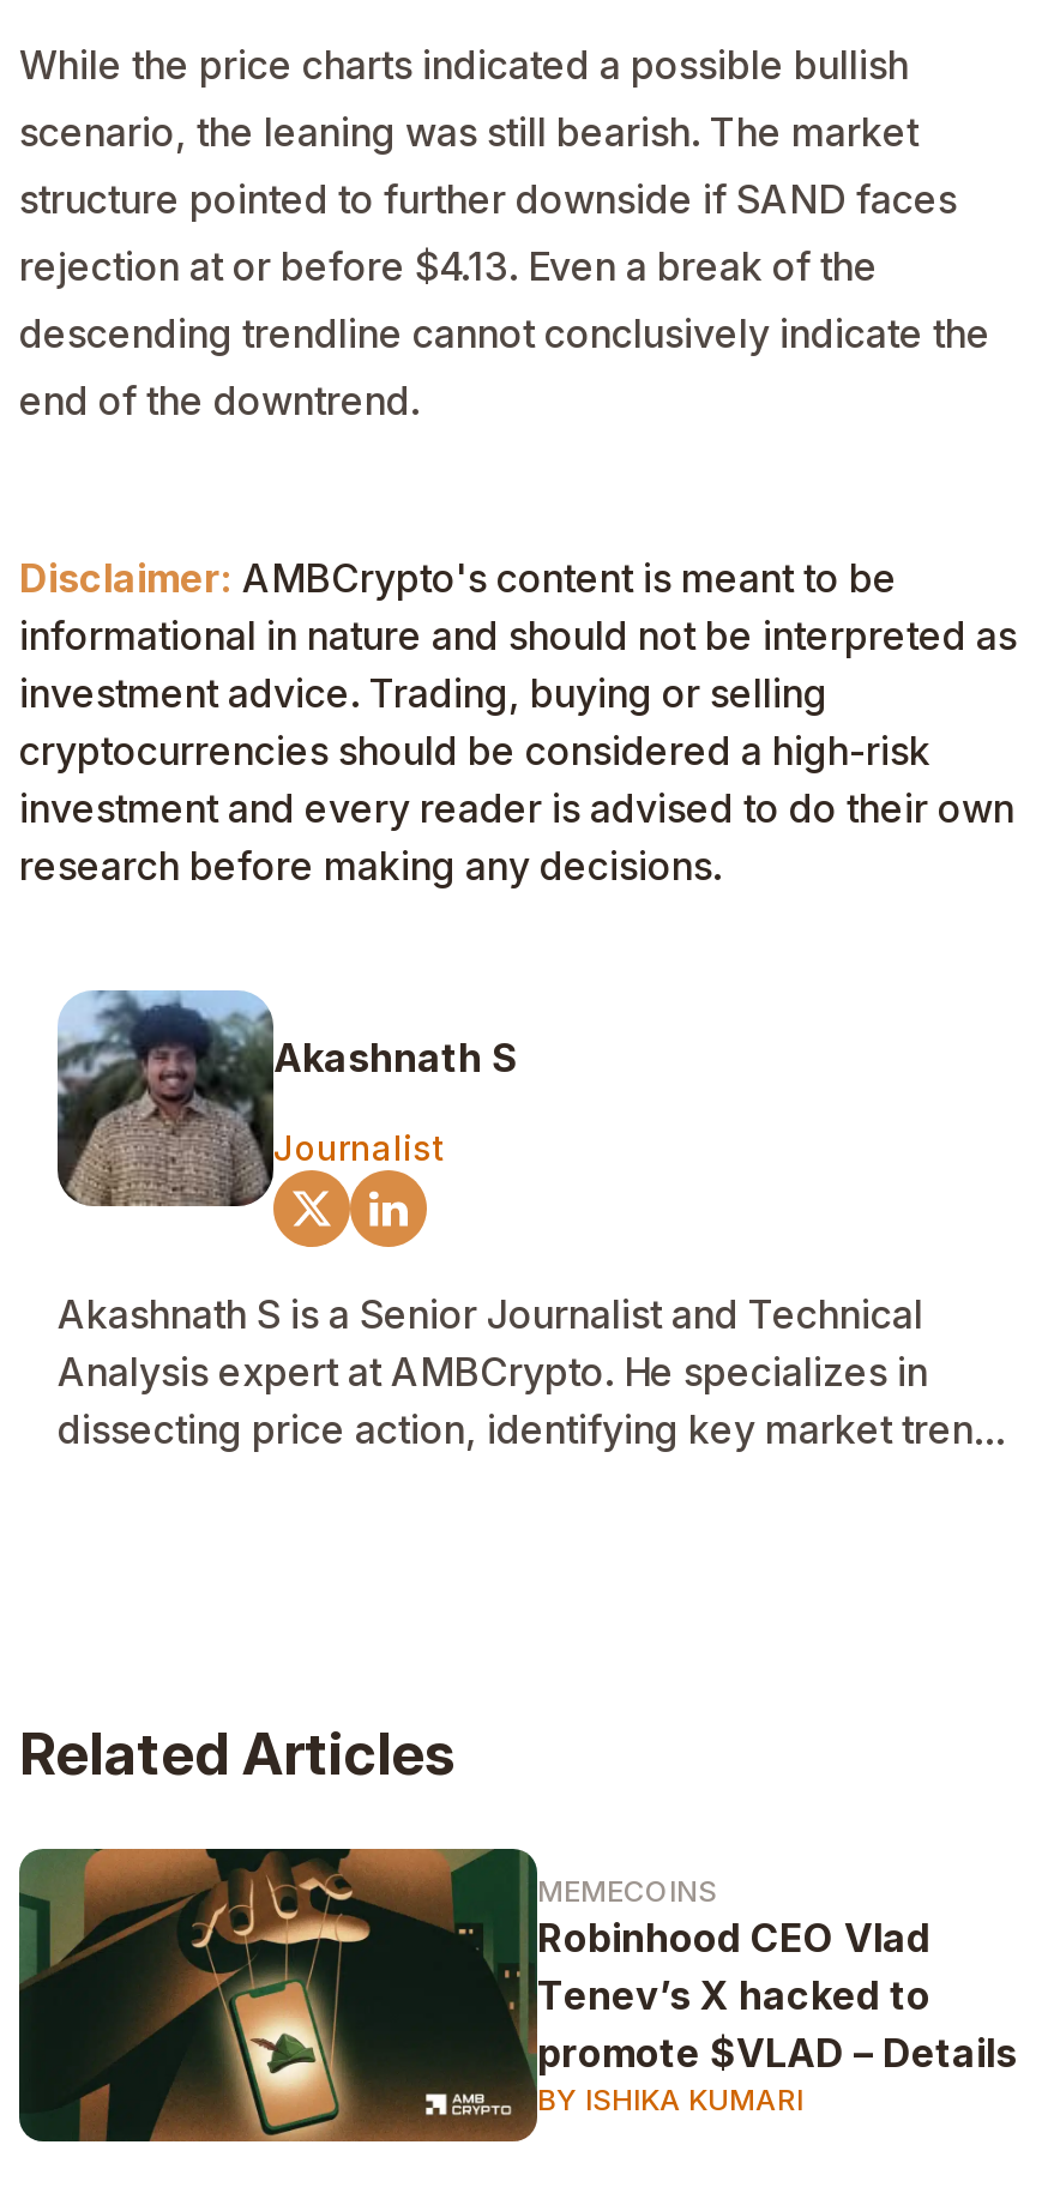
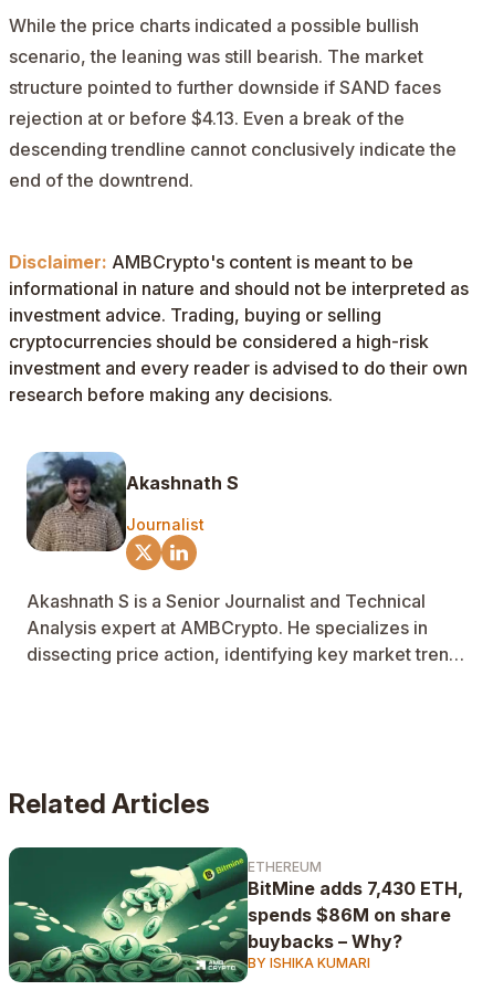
- [image]
- MEMECOINS
- Robinhood CEO Vlad
- Tenev’s X hacked to
- promote $VLAD – Details
+ [image]
+ ETHEREUM
+ BitMine adds 7,430 ETH,
+ spends $86M on share
+ buybacks – Why?
